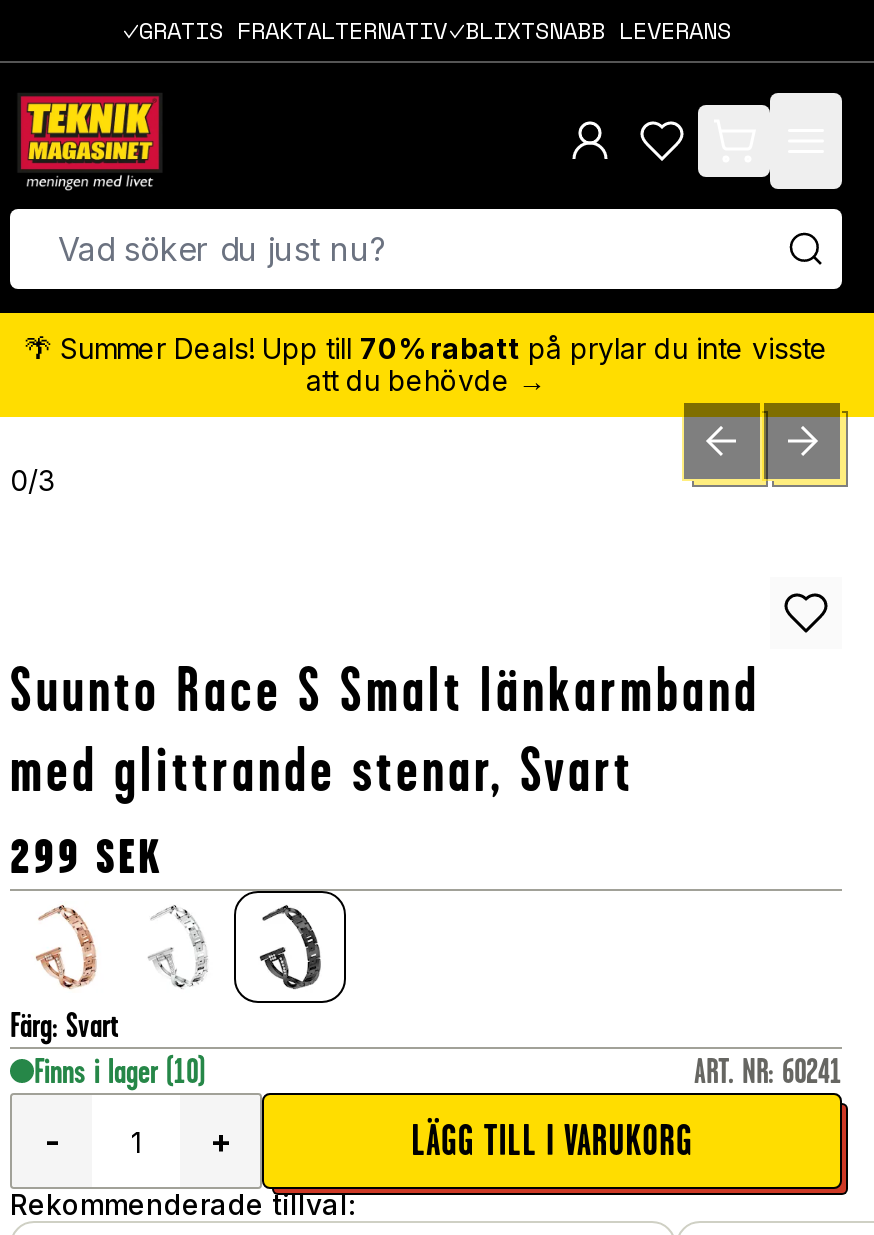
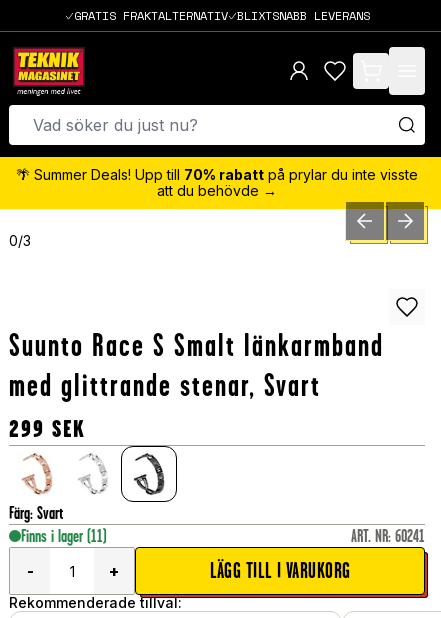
- Finns i lager (10)
+ Finns i lager (11)
